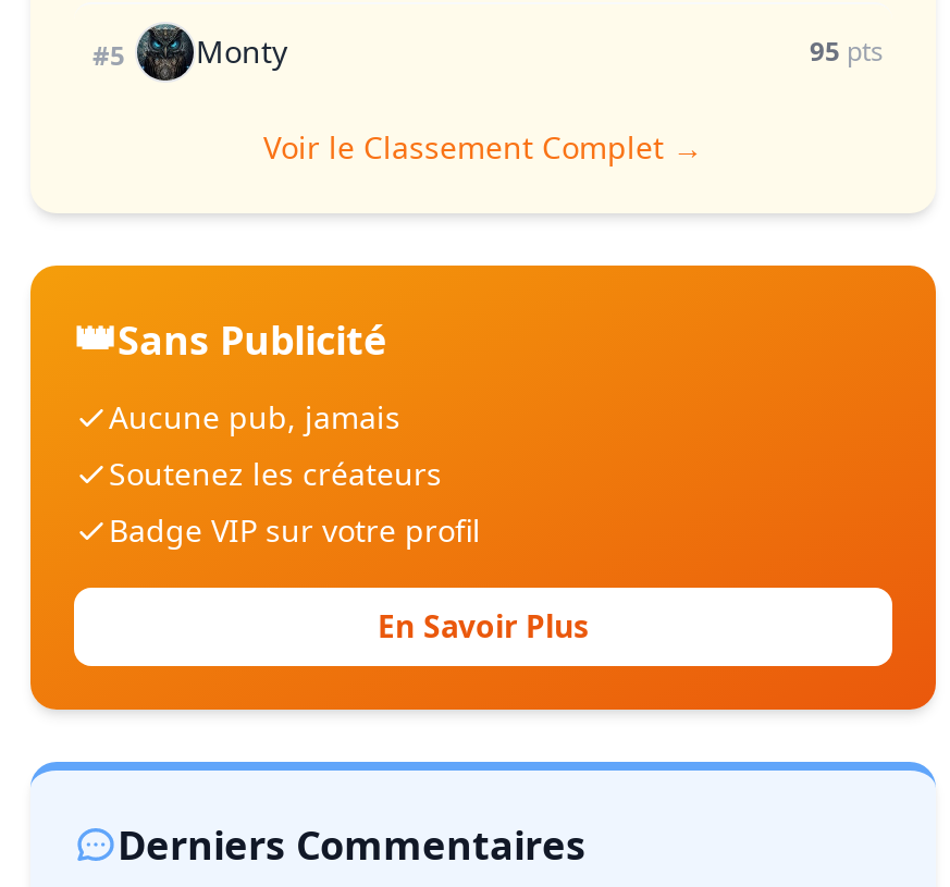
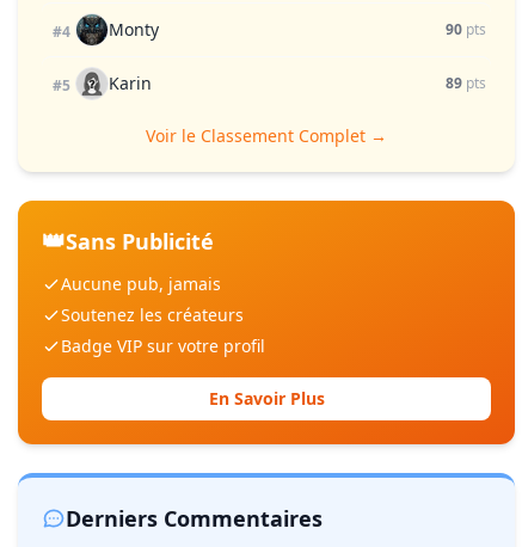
- #5 Monty
+ #4 Monty

- 95 pts
+ 90 pts
+ #5
+ Karin
+ 89 pts
